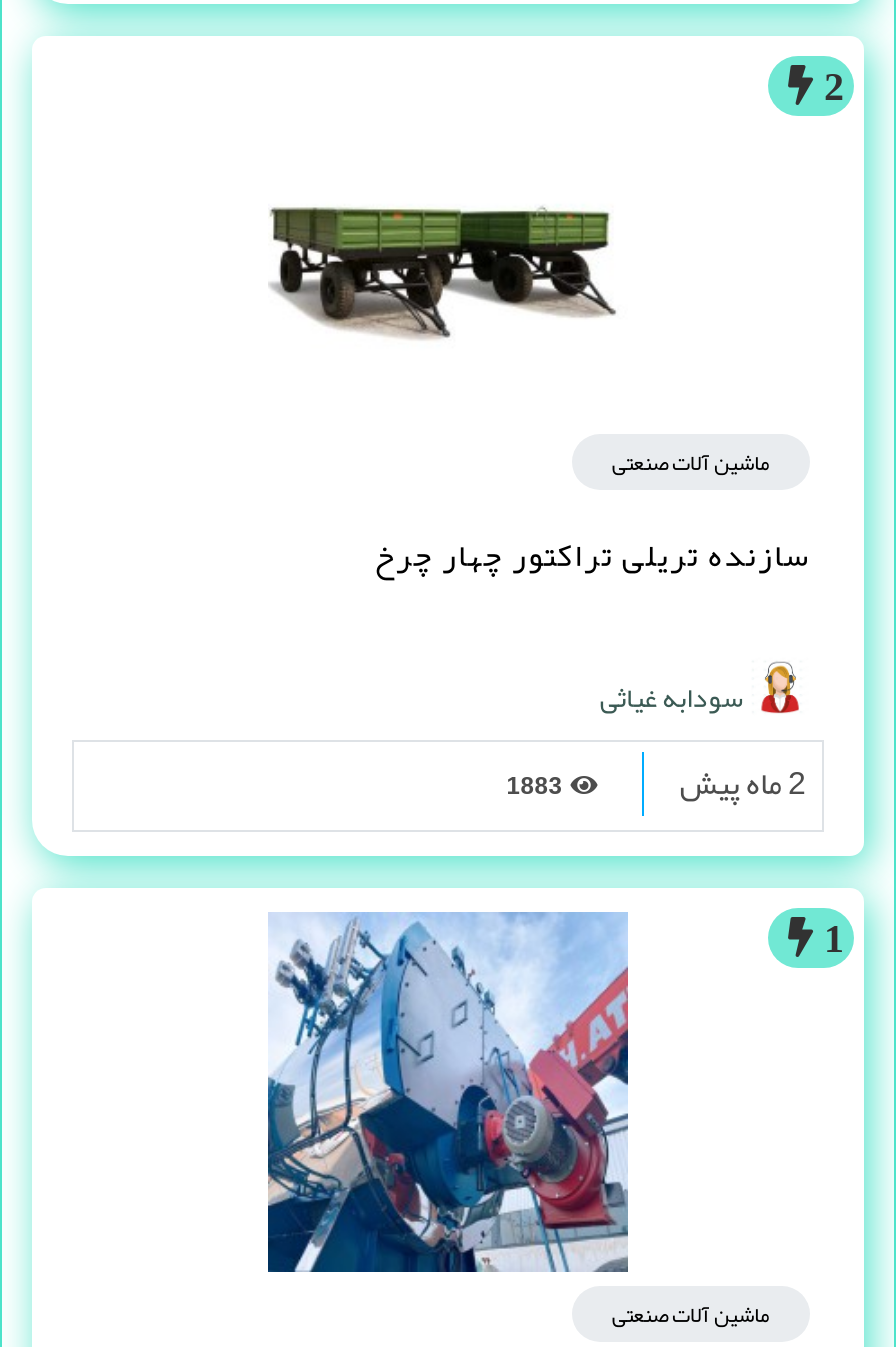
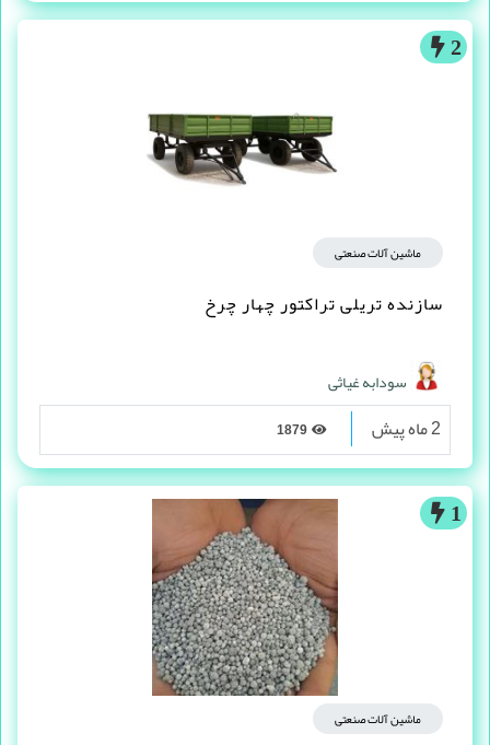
- [image]
+ [image]
